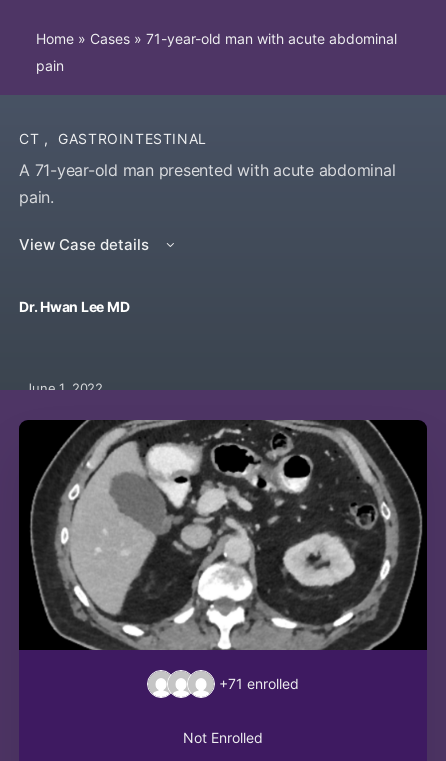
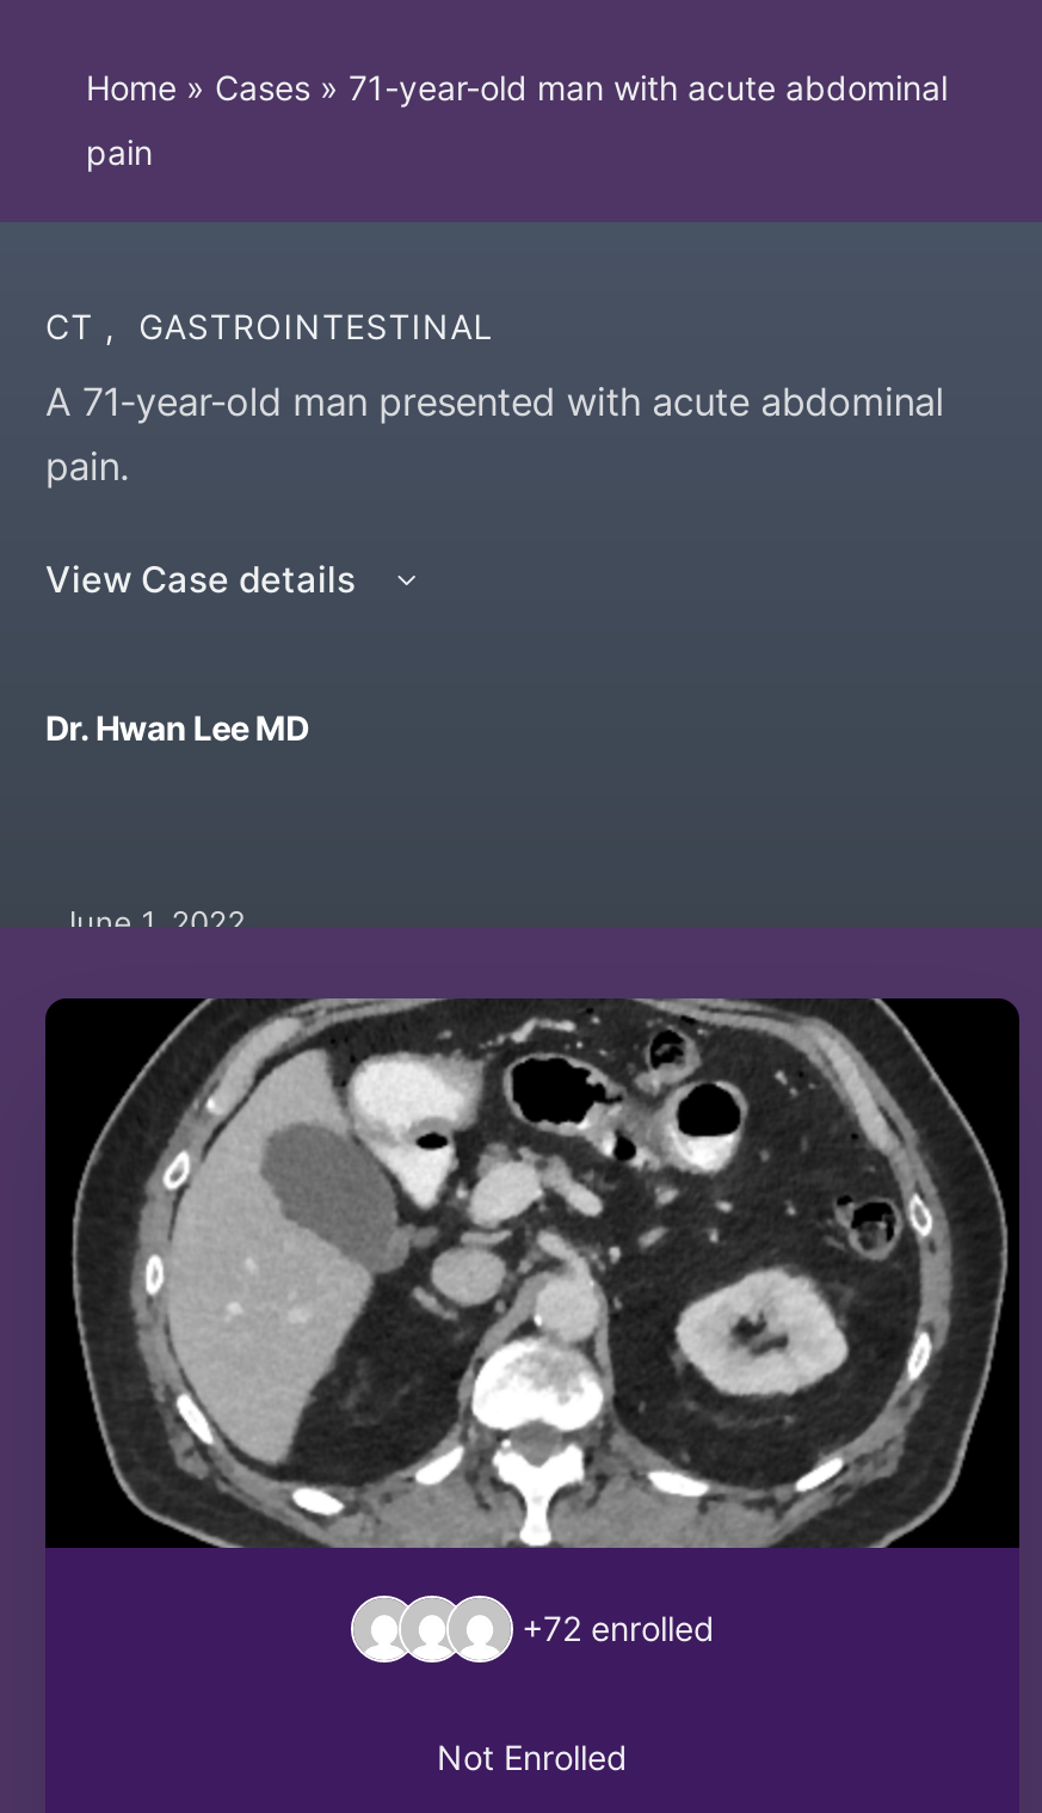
- +71 enrolled
+ +72 enrolled
